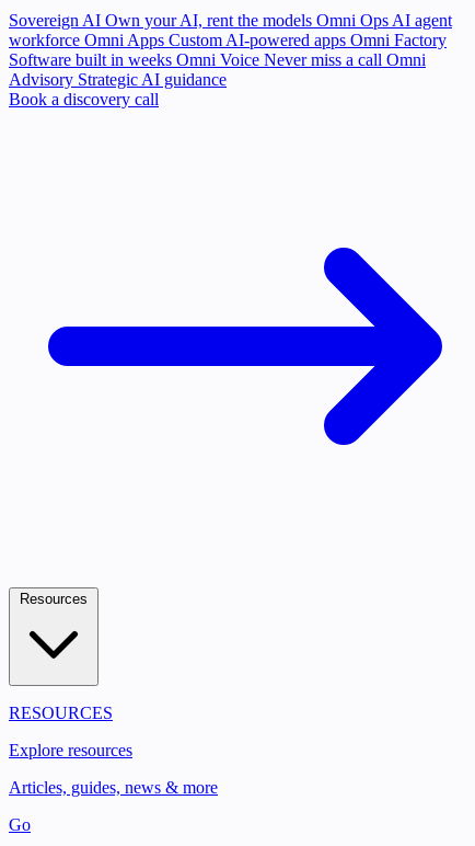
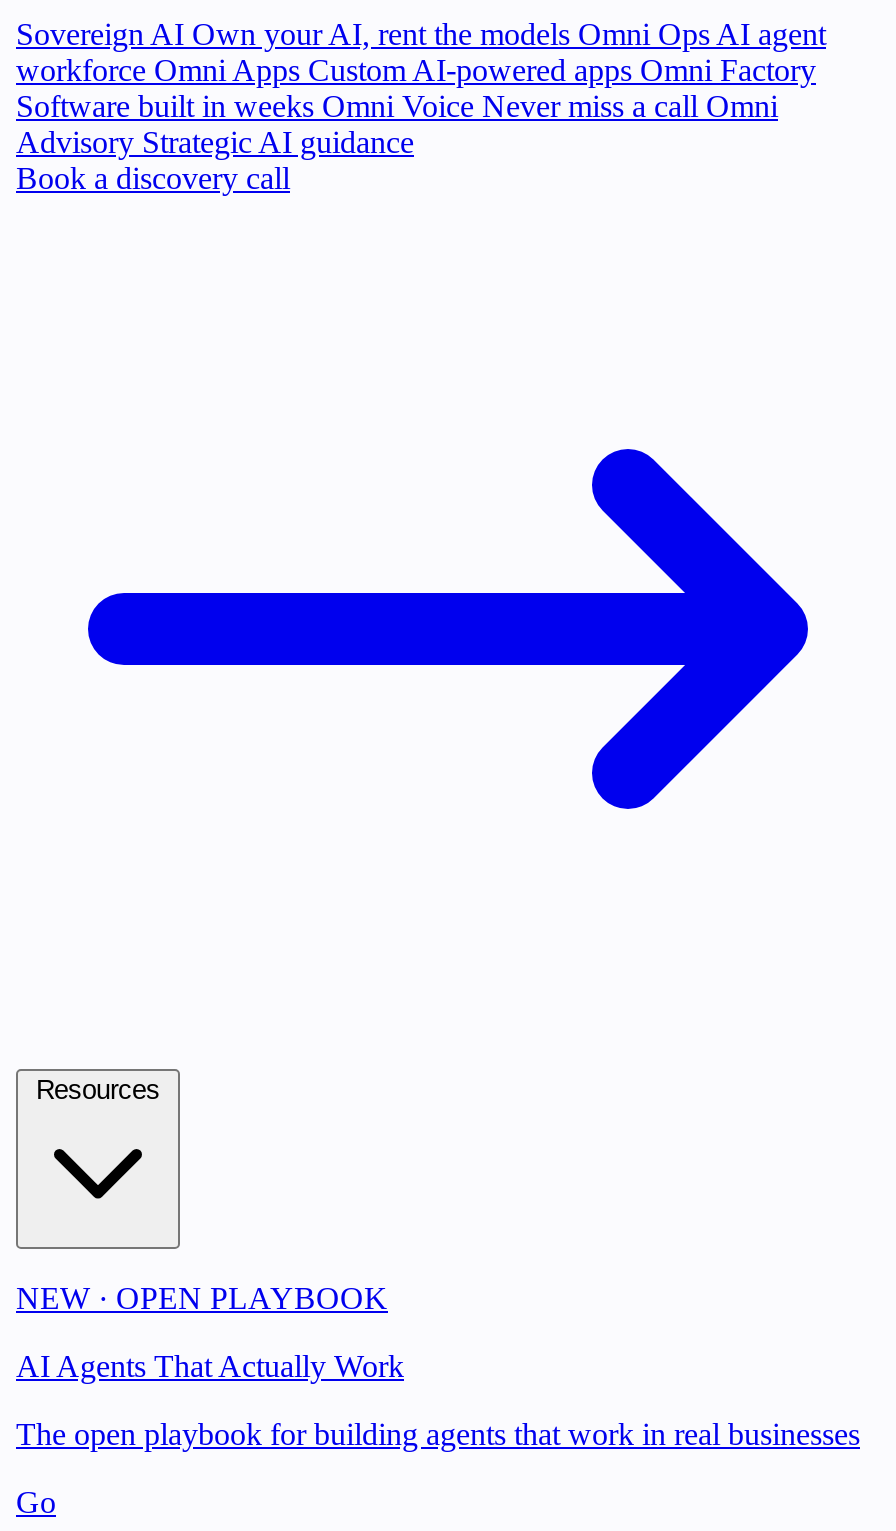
- RESOURCES
+ NEW · OPEN PLAYBOOK

- Explore resources
+ AI Agents That Actually Work

- Articles, guides, news & more
+ The open playbook for building agents that work in real businesses
